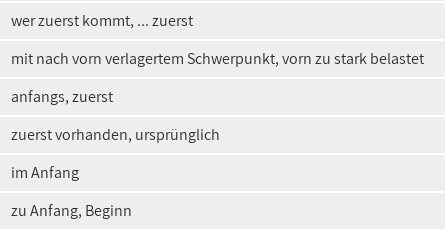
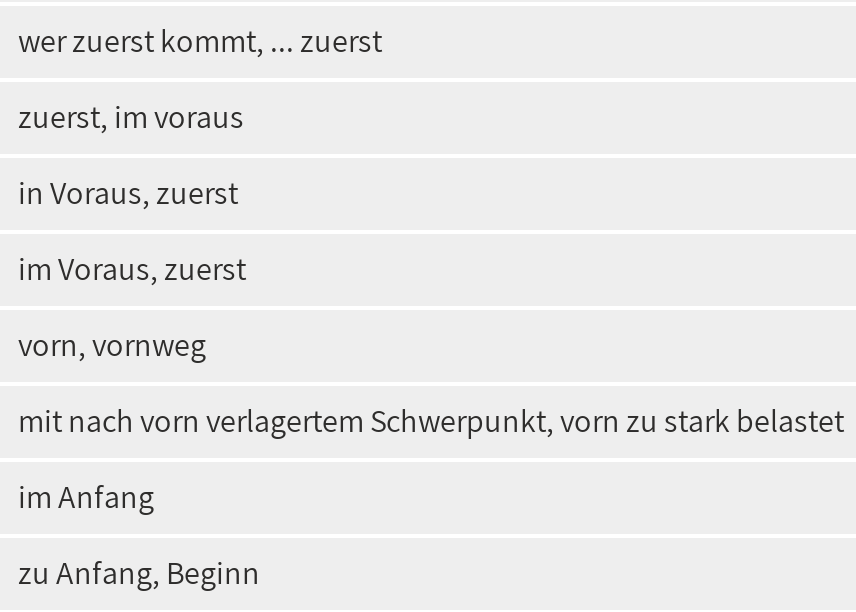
+ zuerst, im voraus
+ in Voraus, zuerst
+ im Voraus, zuerst
+ vorn, vornweg

moved down: mit nach vorn verlagertem Schwerpunkt, vorn zu stark belastet

- anfangs, zuerst
- zuerst vorhanden, ursprünglich
